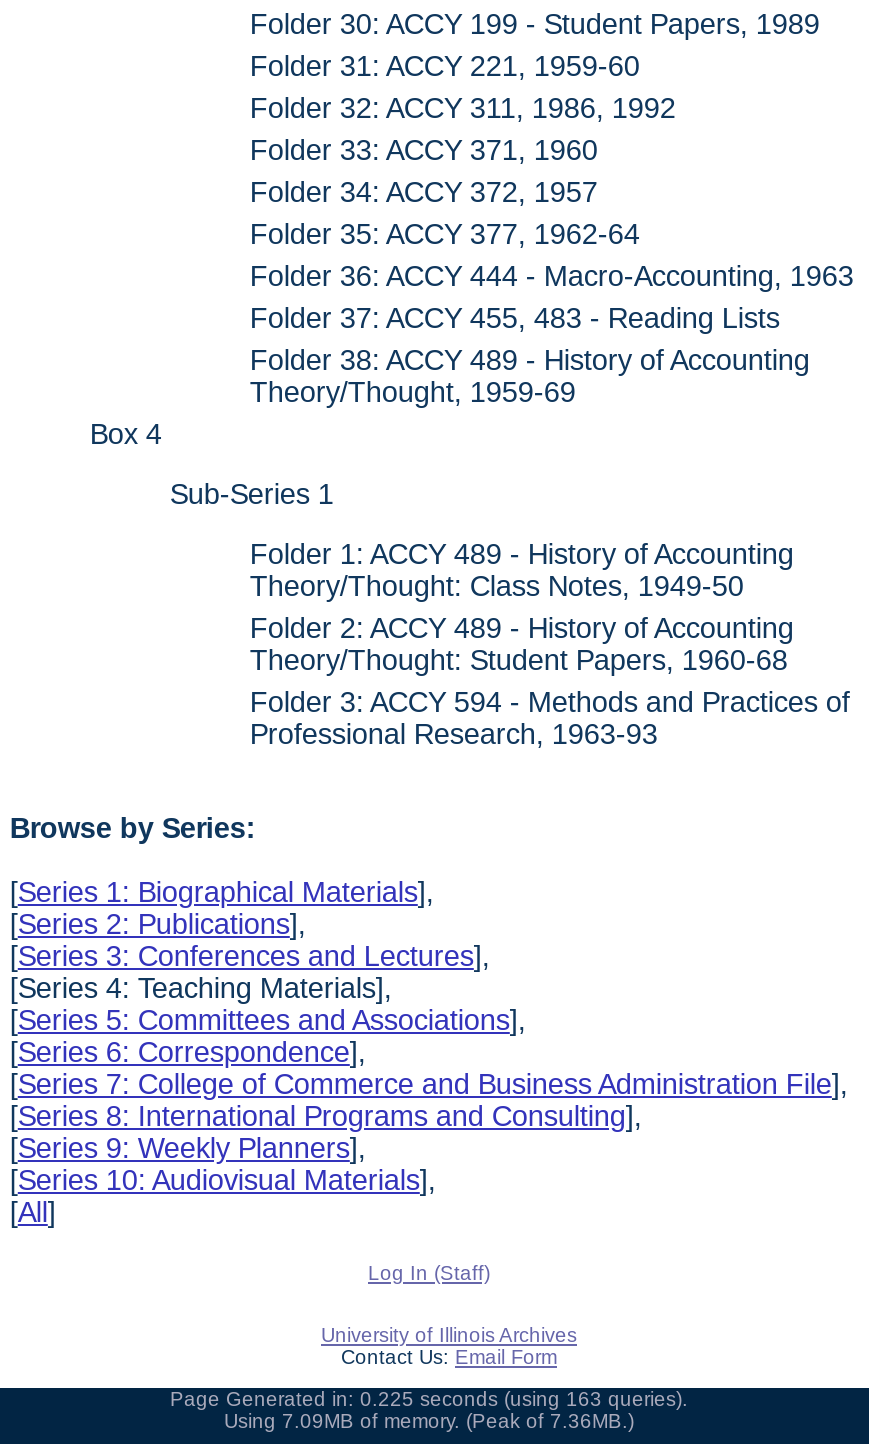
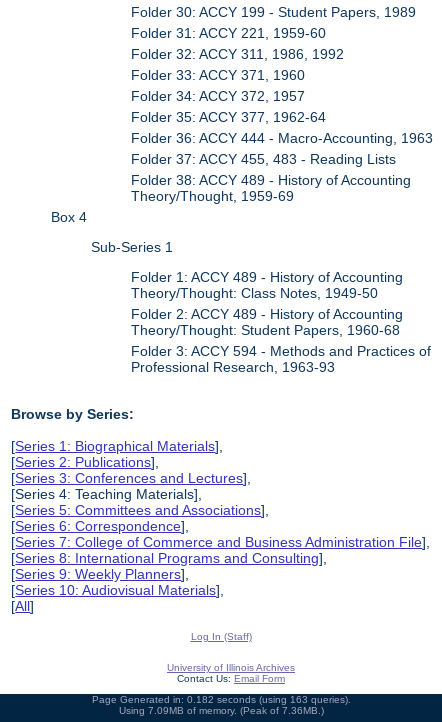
- Page Generated in: 0.225 seconds (using 163 queries).
+ Page Generated in: 0.182 seconds (using 163 queries).
